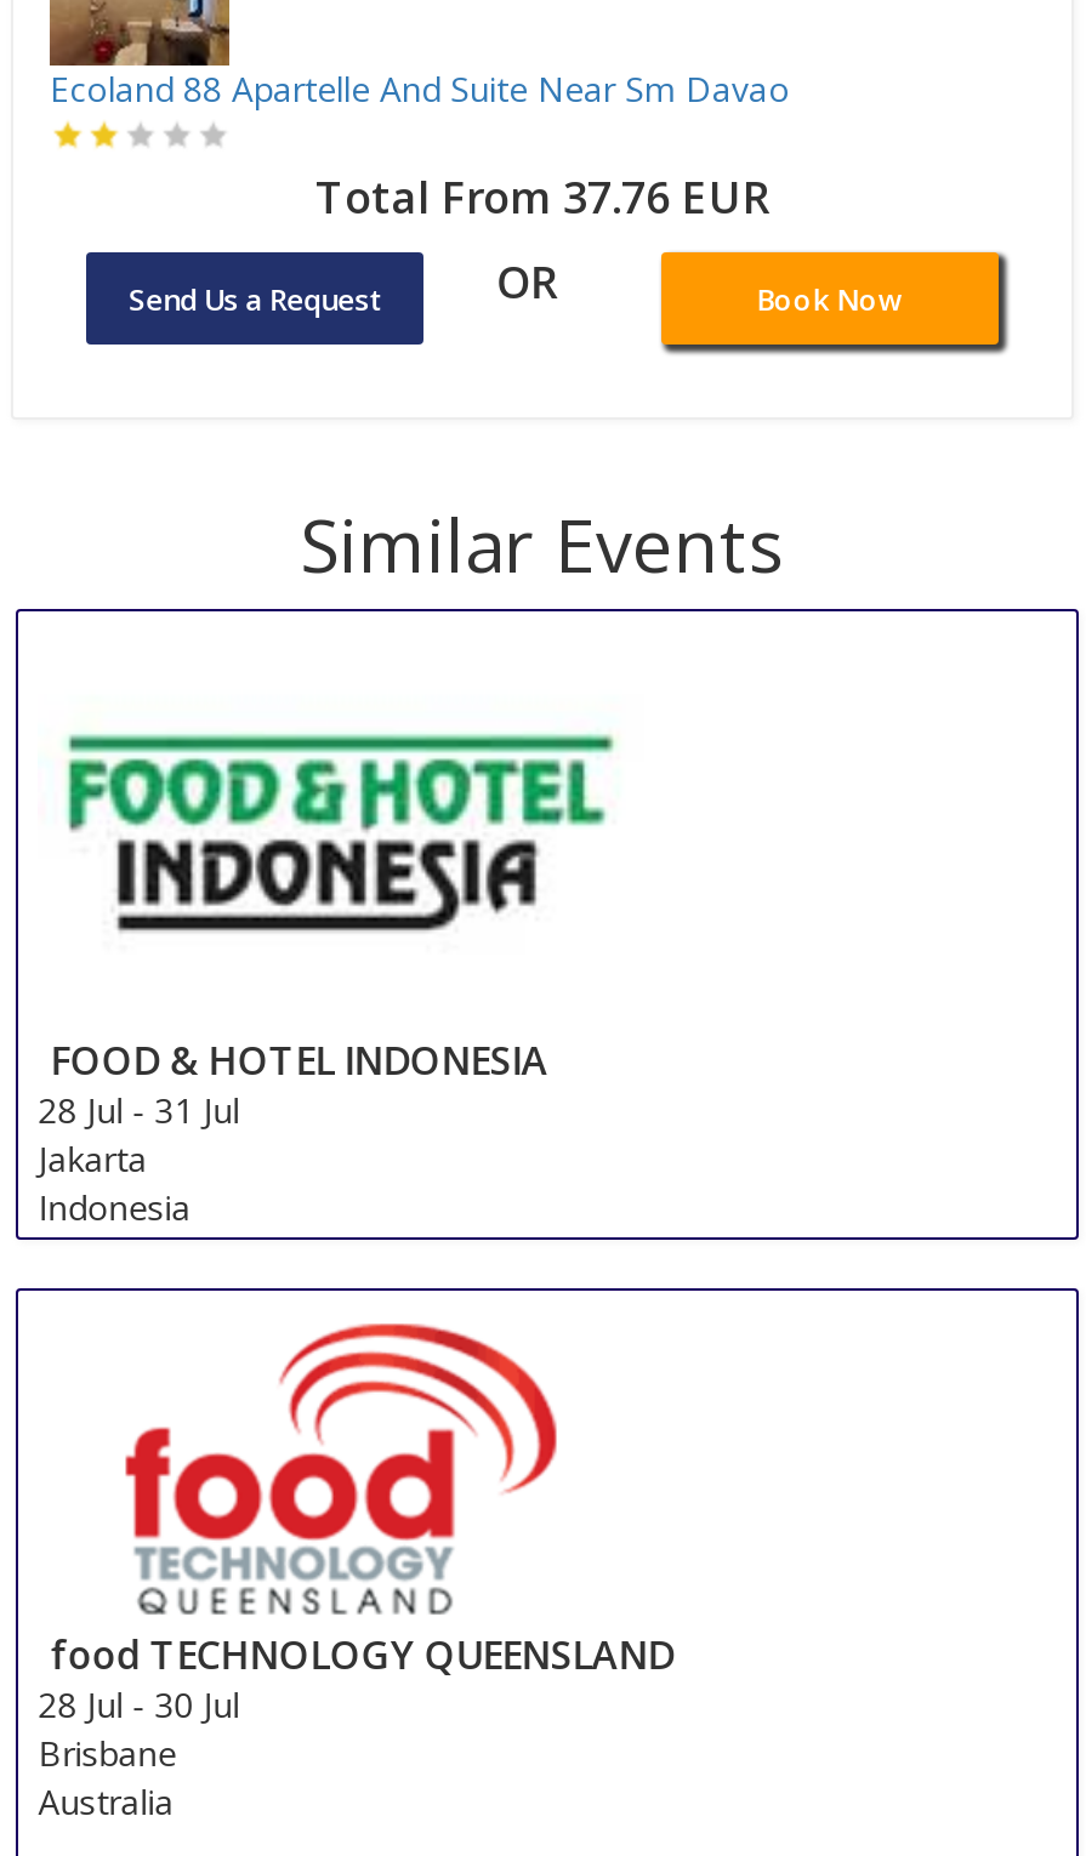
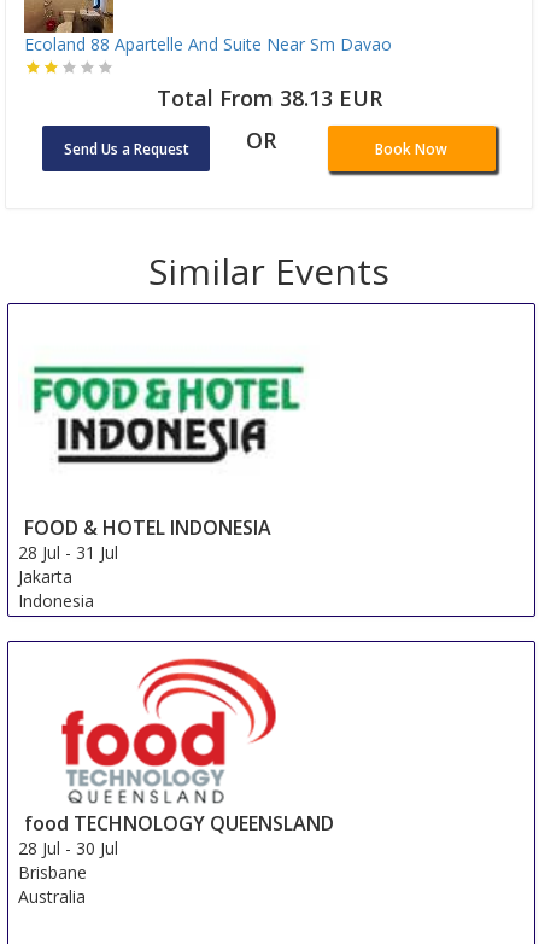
- Total From 37.76 EUR
+ Total From 38.13 EUR
